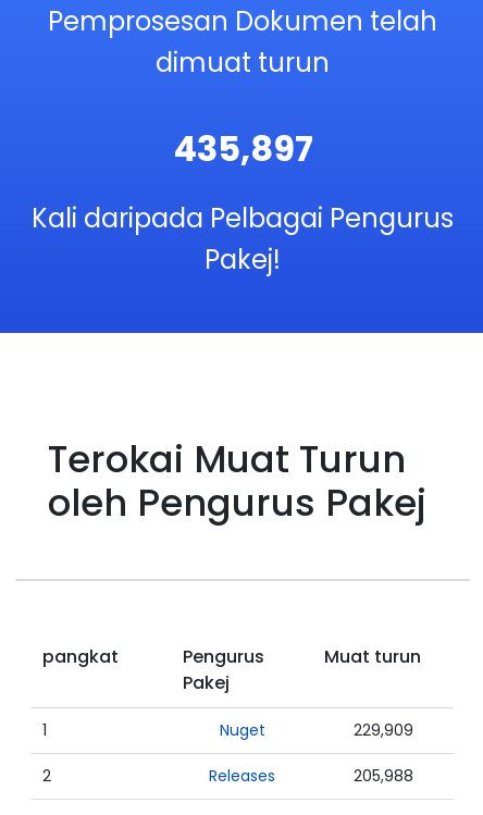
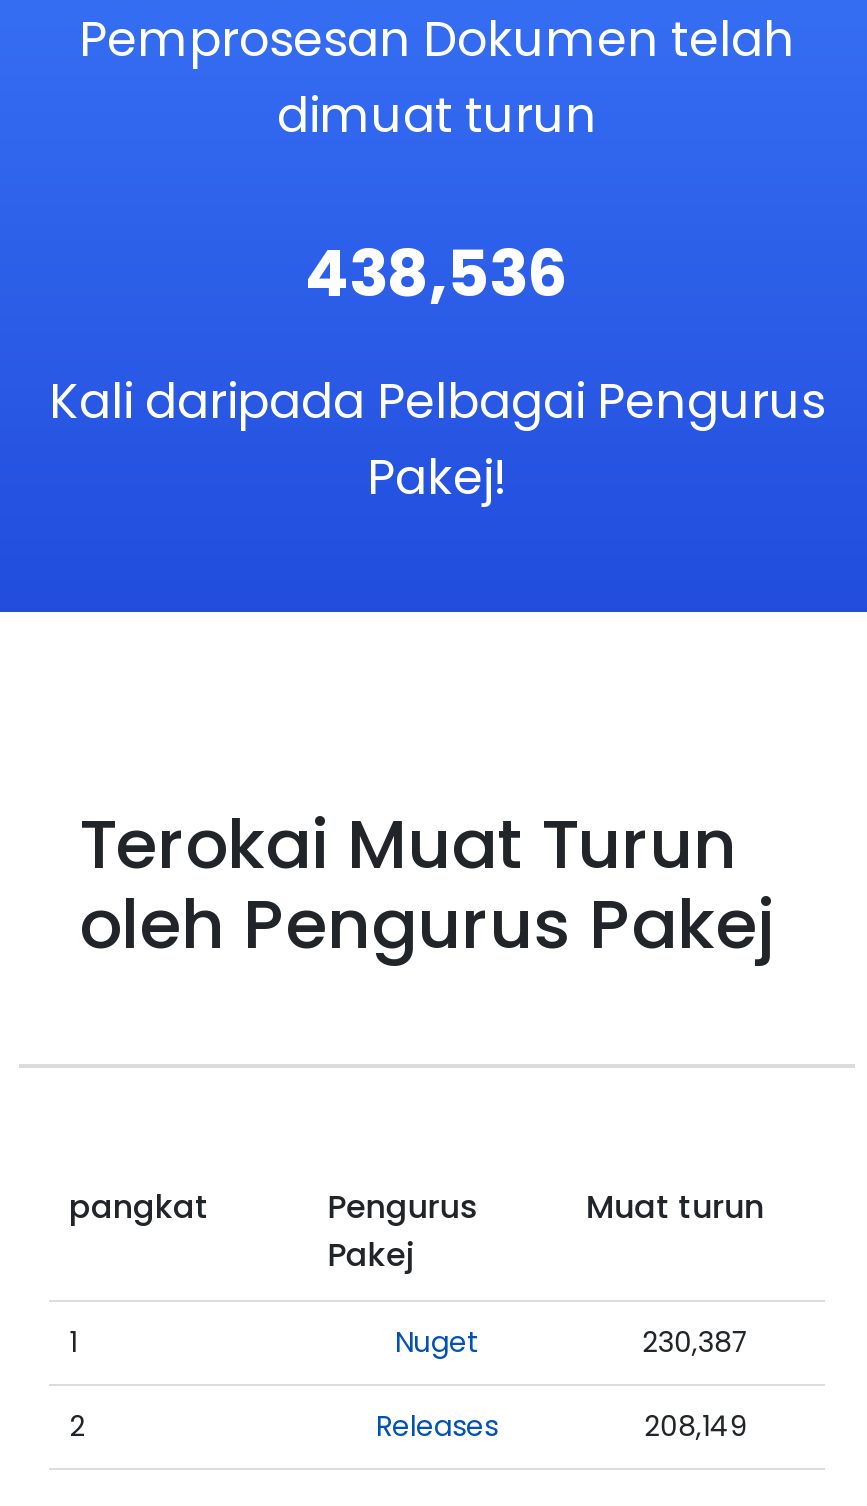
- 435,897
+ 438,536

- 229,909
+ 230,387

- 205,988
+ 208,149
